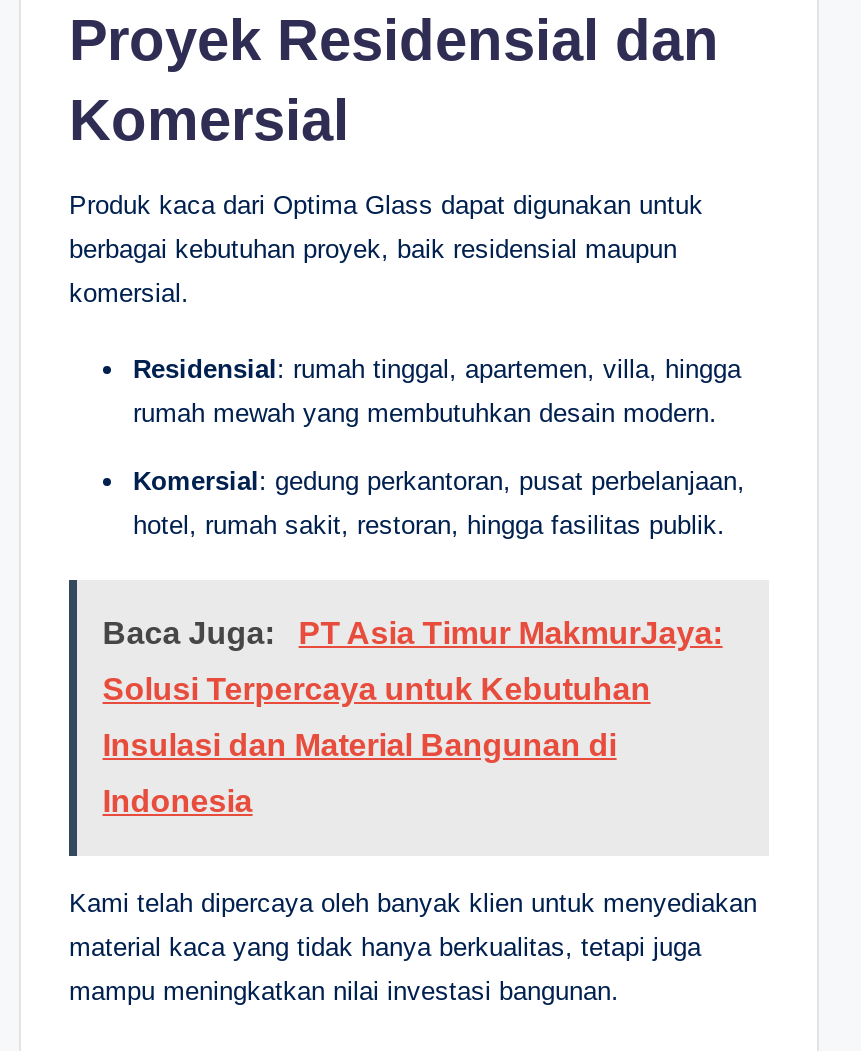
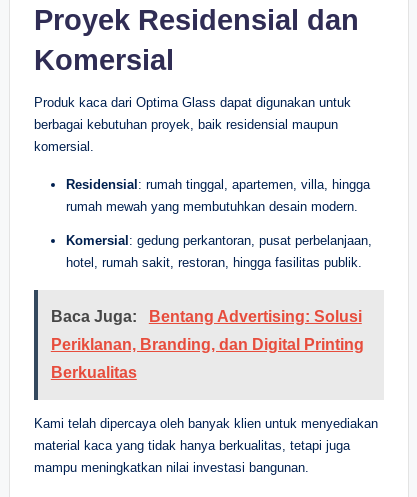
- Baca Juga: PT Asia Timur MakmurJaya:
- Solusi Terpercaya untuk Kebutuhan
- Insulasi dan Material Bangunan di
- Indonesia
+ Baca Juga: Bentang Advertising: Solusi
+ Periklanan, Branding, dan Digital Printing
+ Berkualitas
